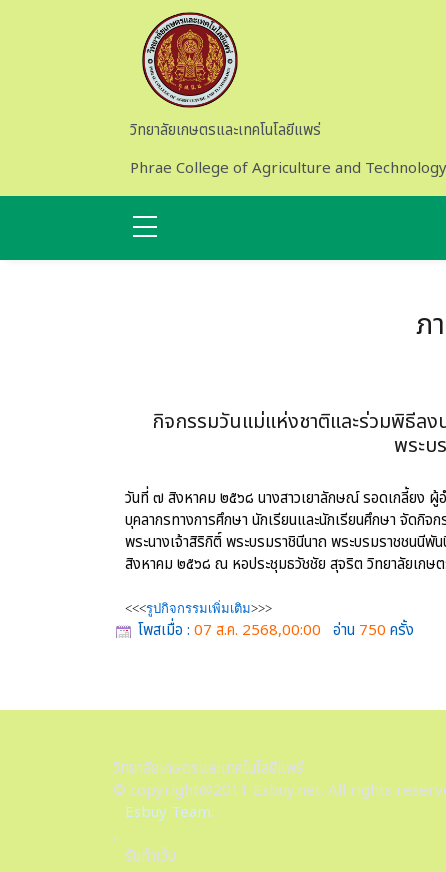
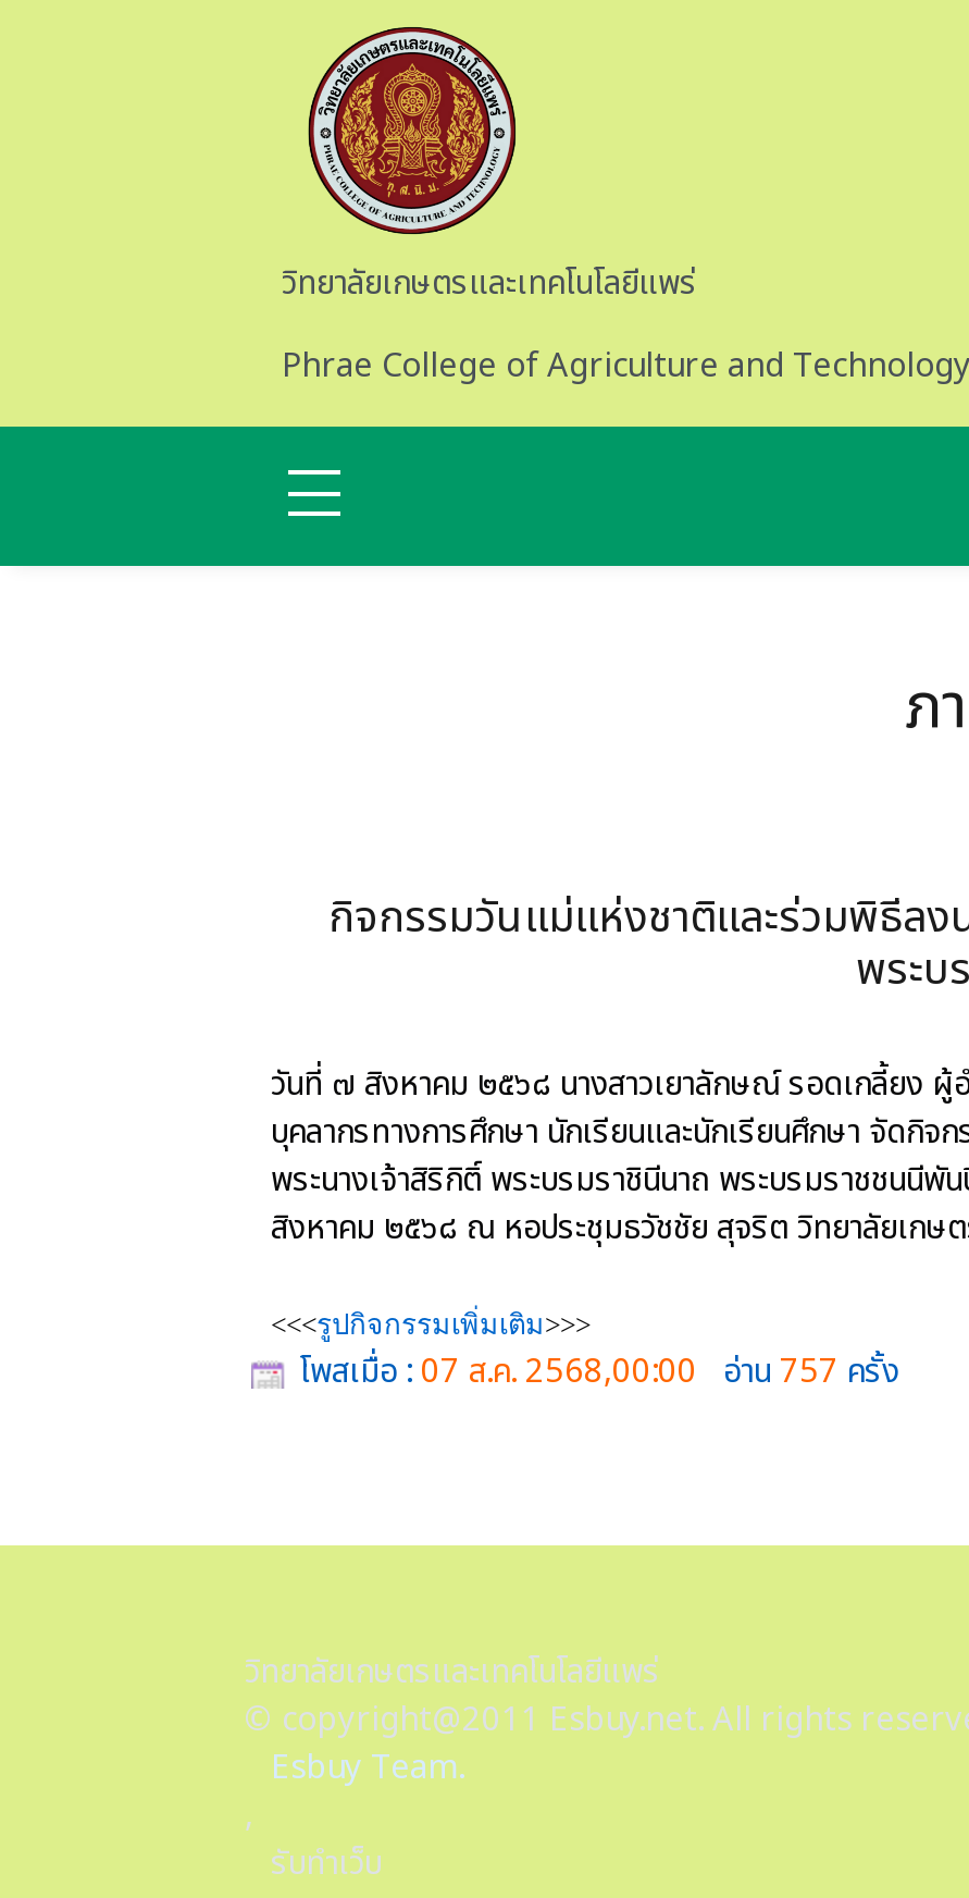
- โพสเมื่อ : 07 ส.ค. 2568,00:00อ่าน750ครั้ง
+ โพสเมื่อ : 07 ส.ค. 2568,00:00อ่าน757ครั้ง
